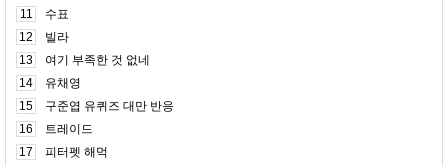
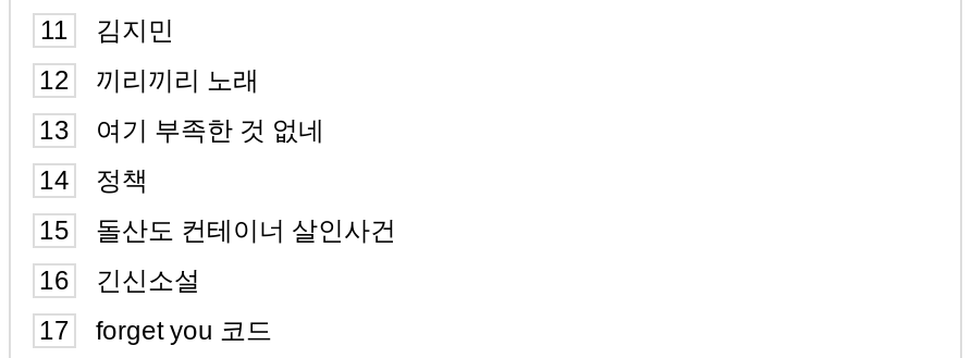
- 수표
+ 김지민

- 빌라
+ 끼리끼리 노래

- 유채영
+ 정책

- 구준엽 유퀴즈 대만 반응
+ 돌산도 컨테이너 살인사건

- 트레이드
+ 긴신소설

- 피터펫 해먹
+ forget you 코드
